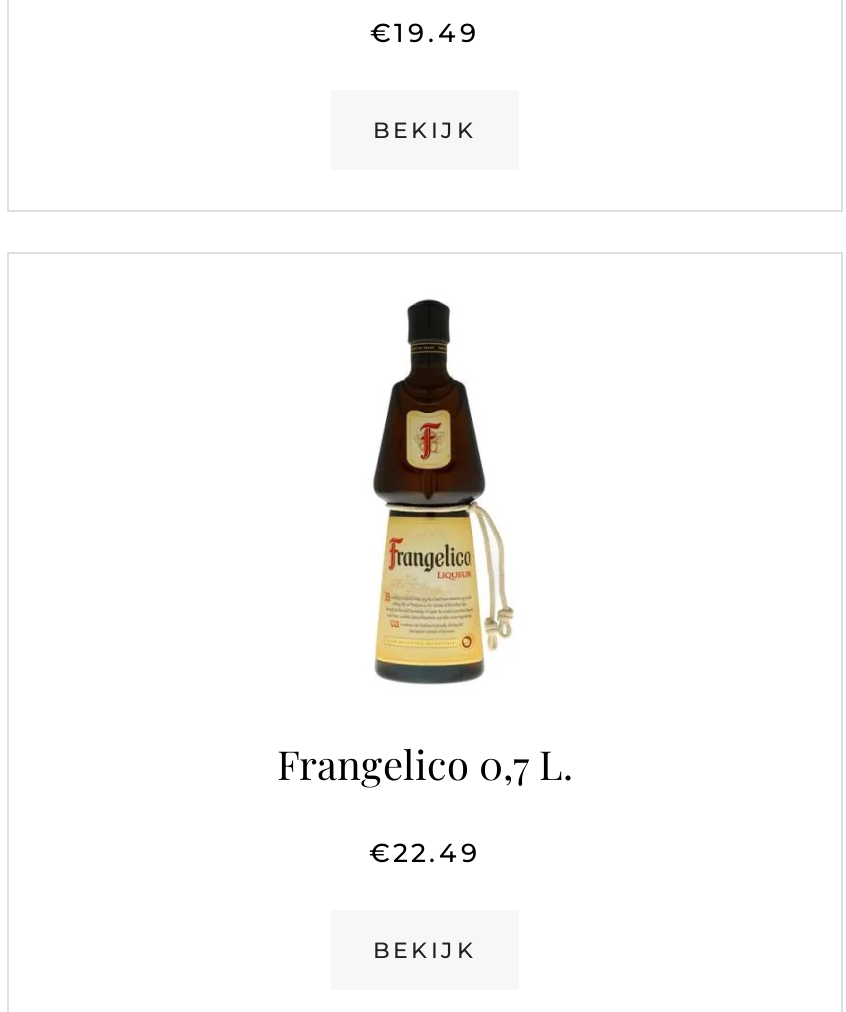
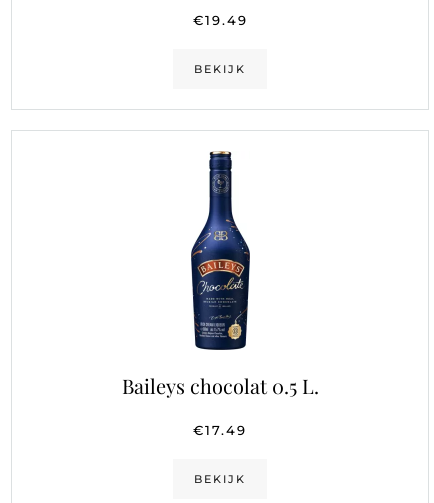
- [image]
- Frangelico 0,7 L.
+ [image]
+ Baileys chocolat 0.5 L.

- €22.49
+ €17.49
